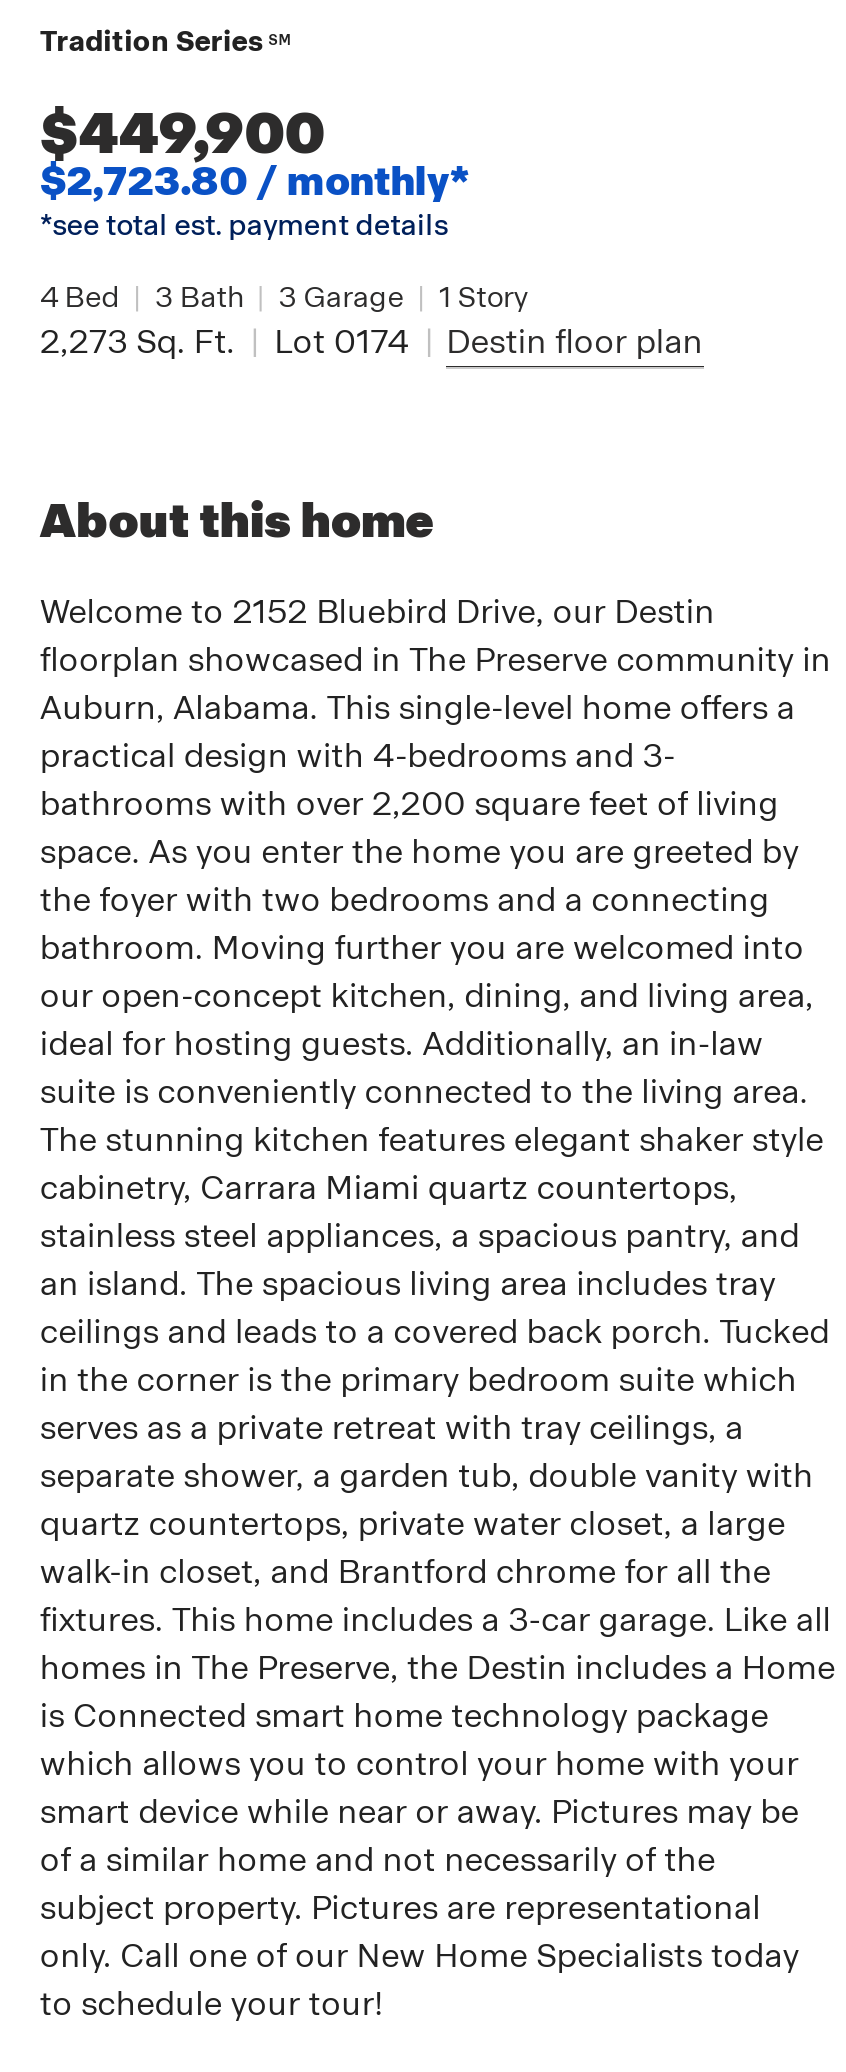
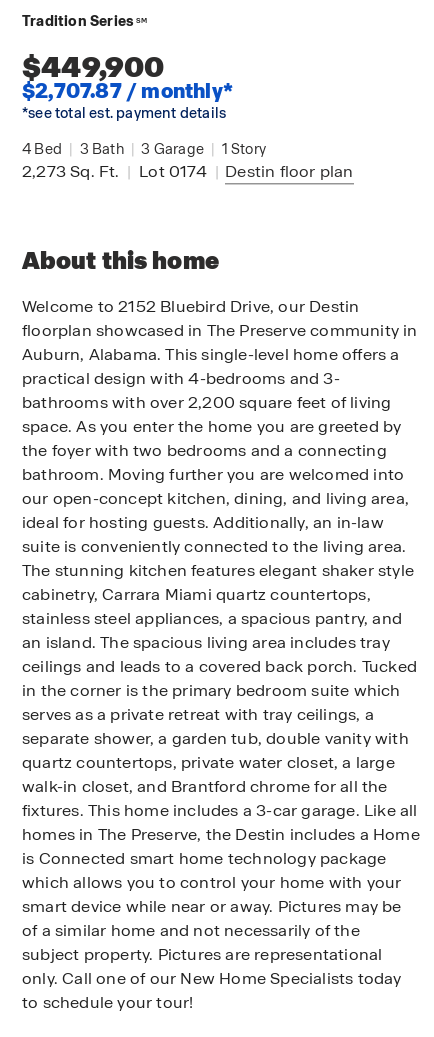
- $2,723.80 / monthly*
+ $2,707.87 / monthly*
